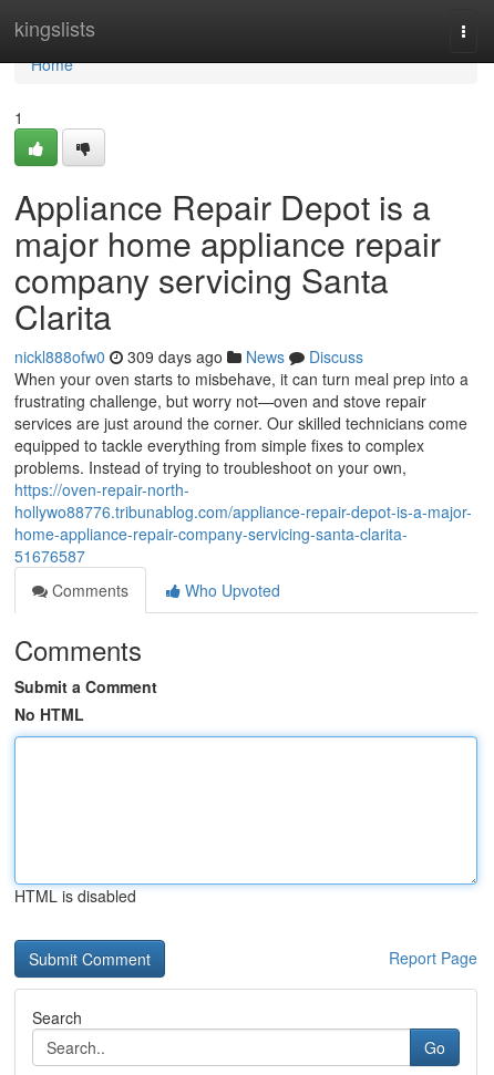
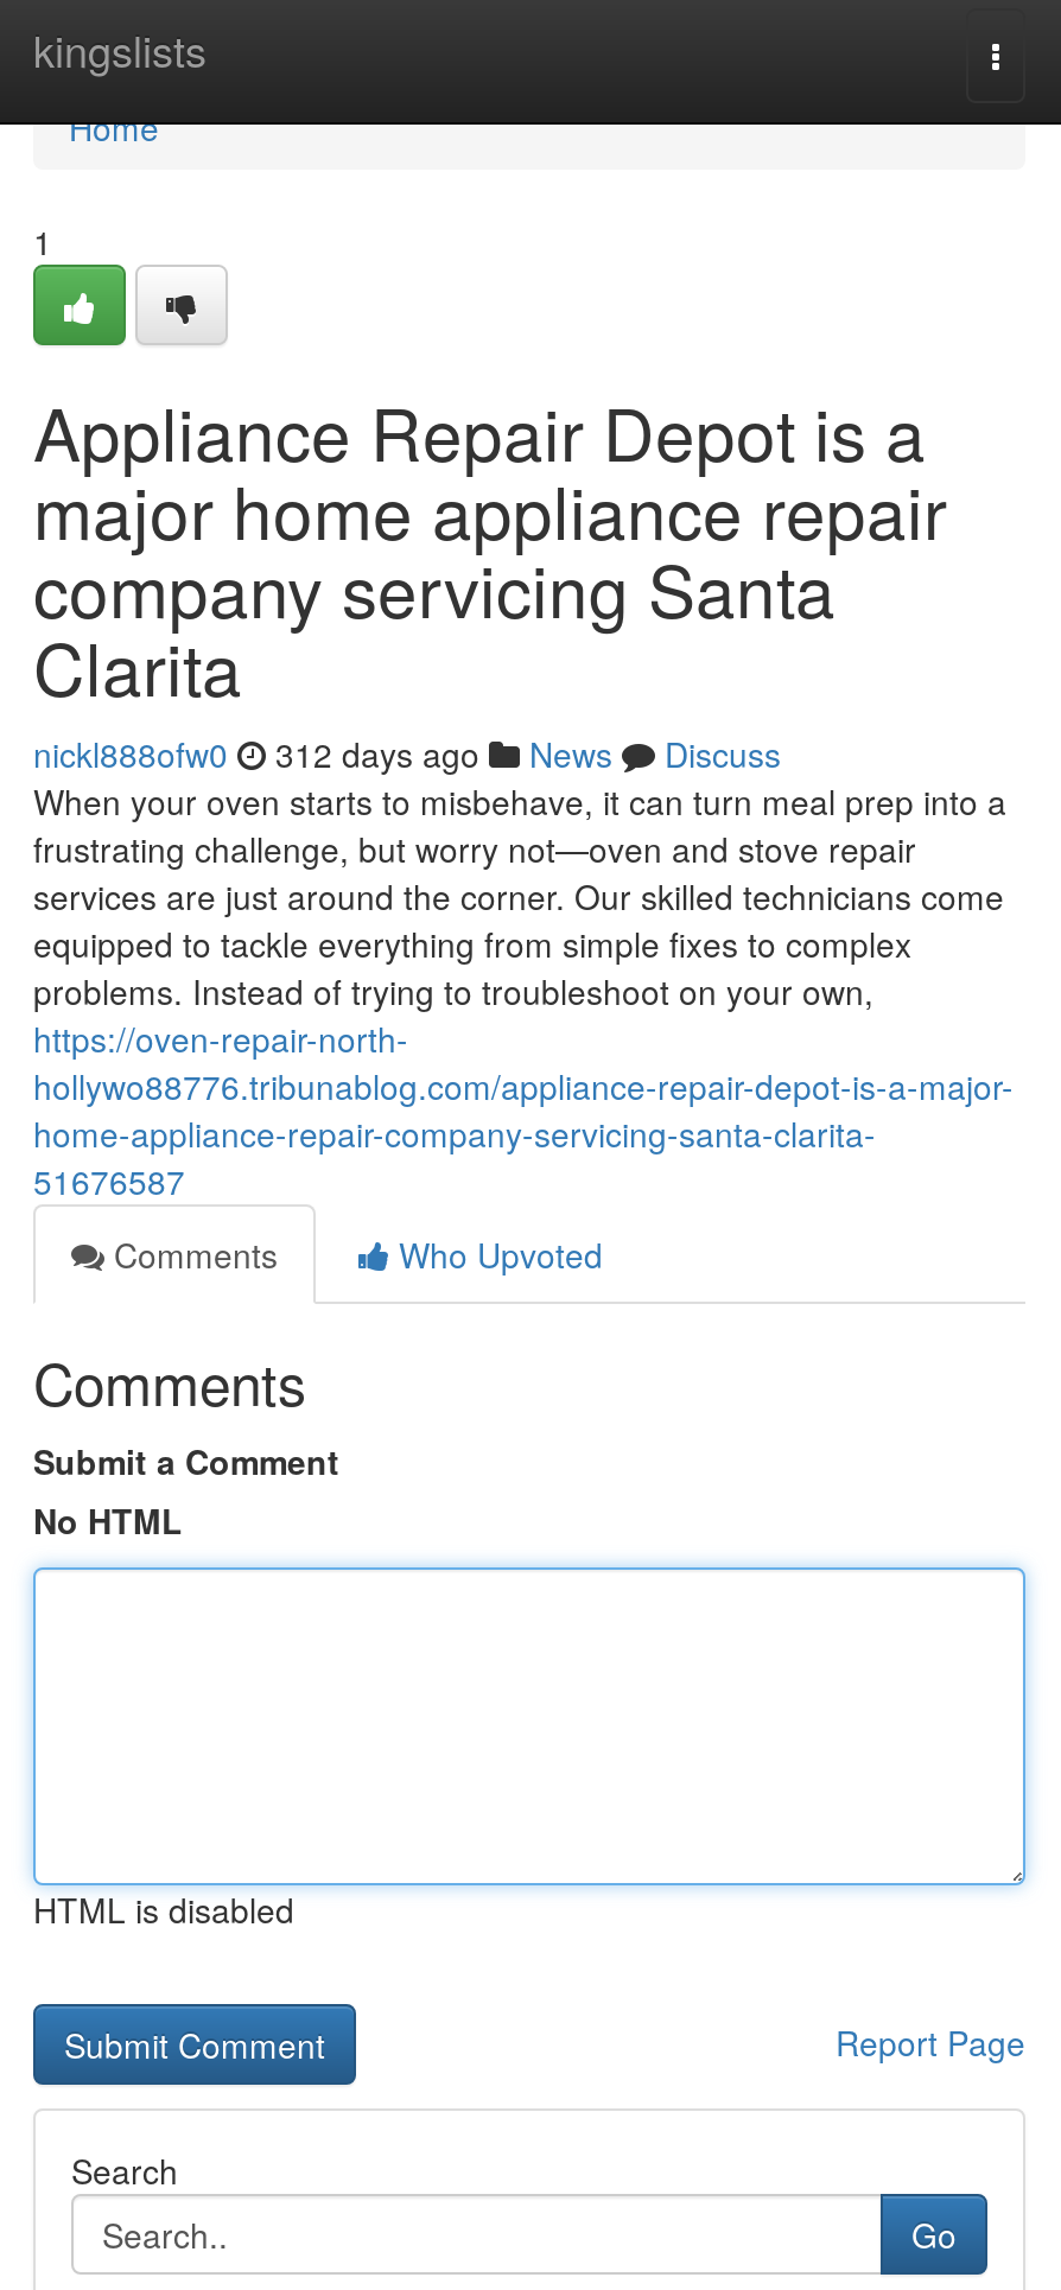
- nickl888ofw0 309 days ago News Discuss
+ nickl888ofw0 312 days ago News Discuss
